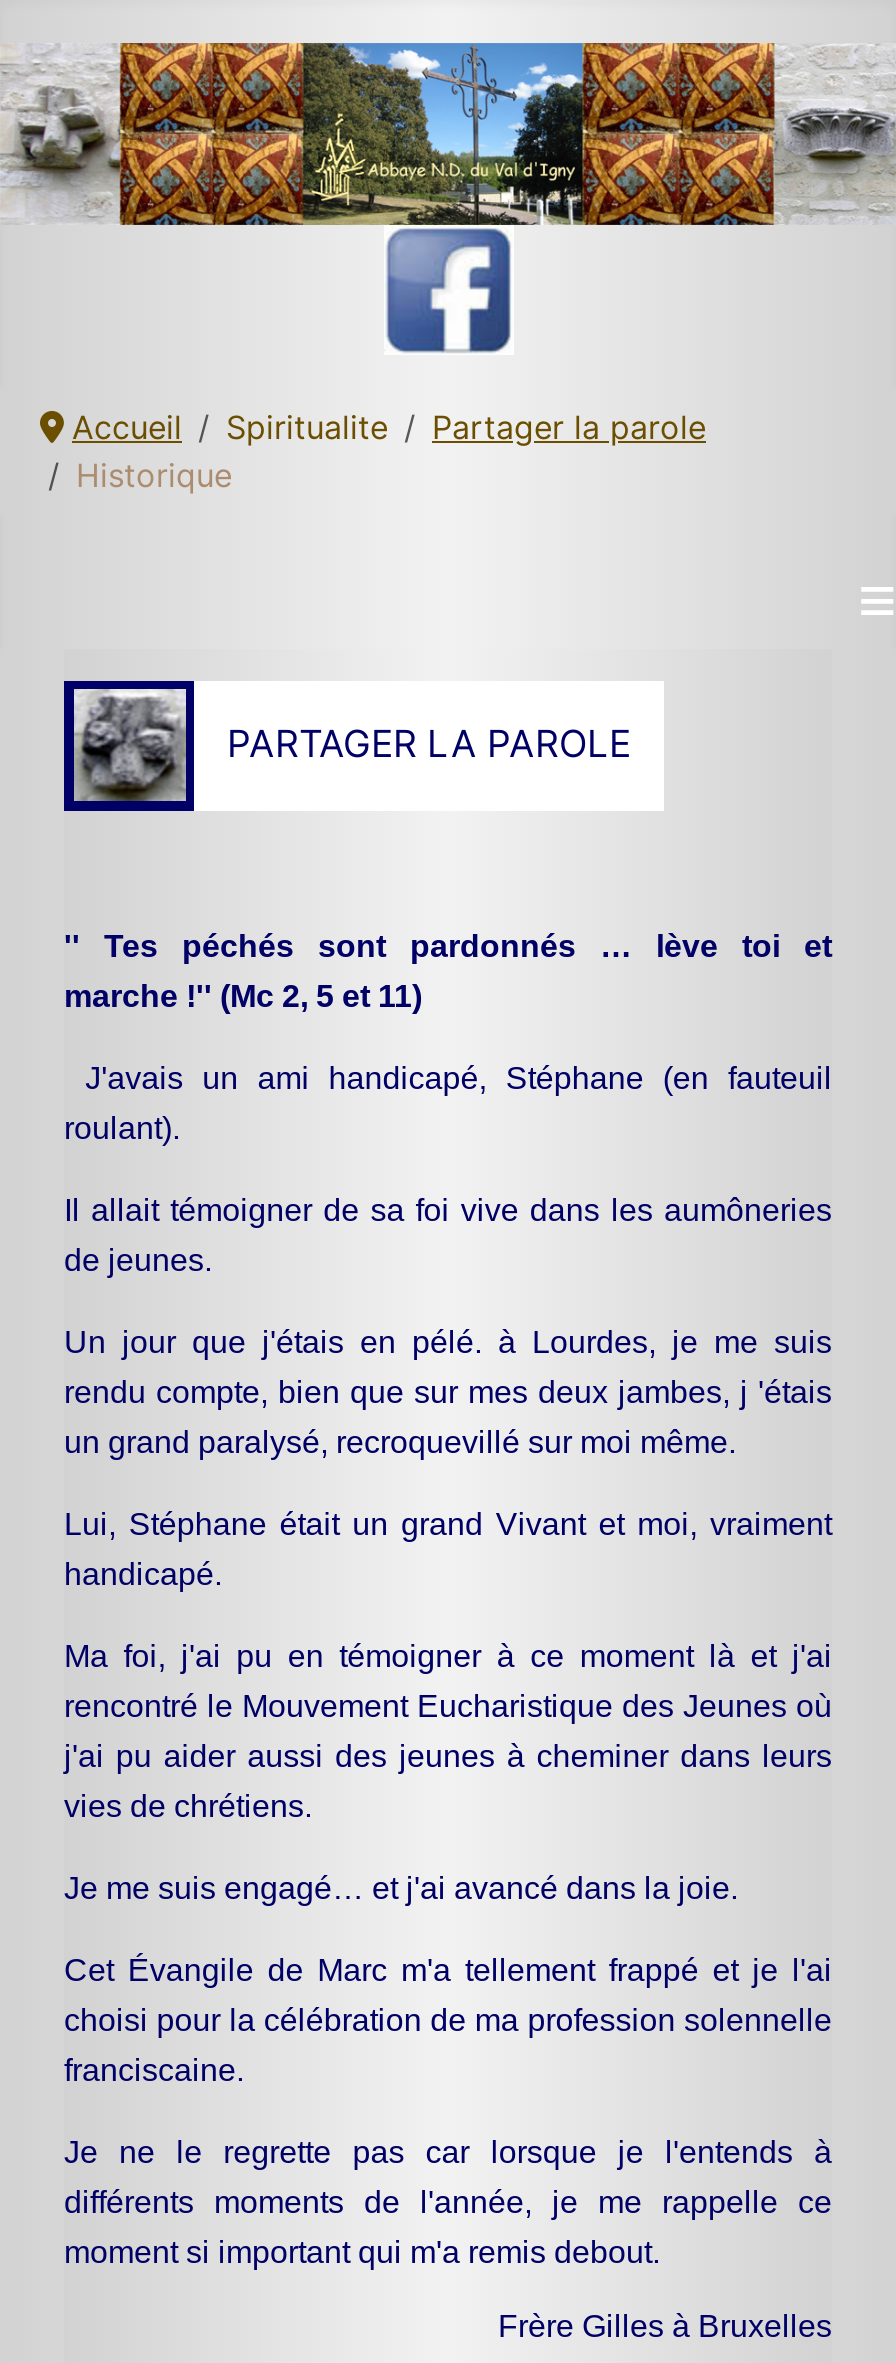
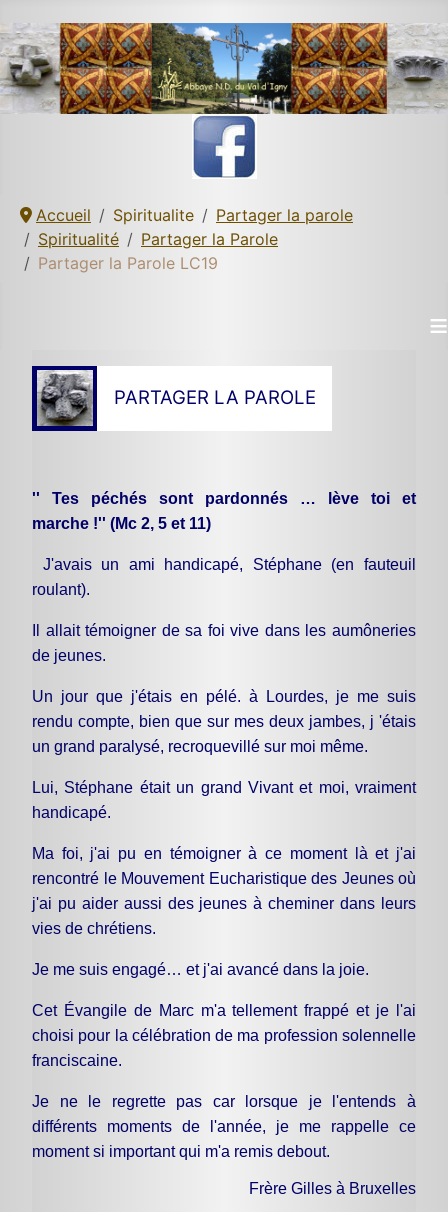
- Historique
+ Spiritualité
+ Partager la Parole
+ Partager la Parole LC19
